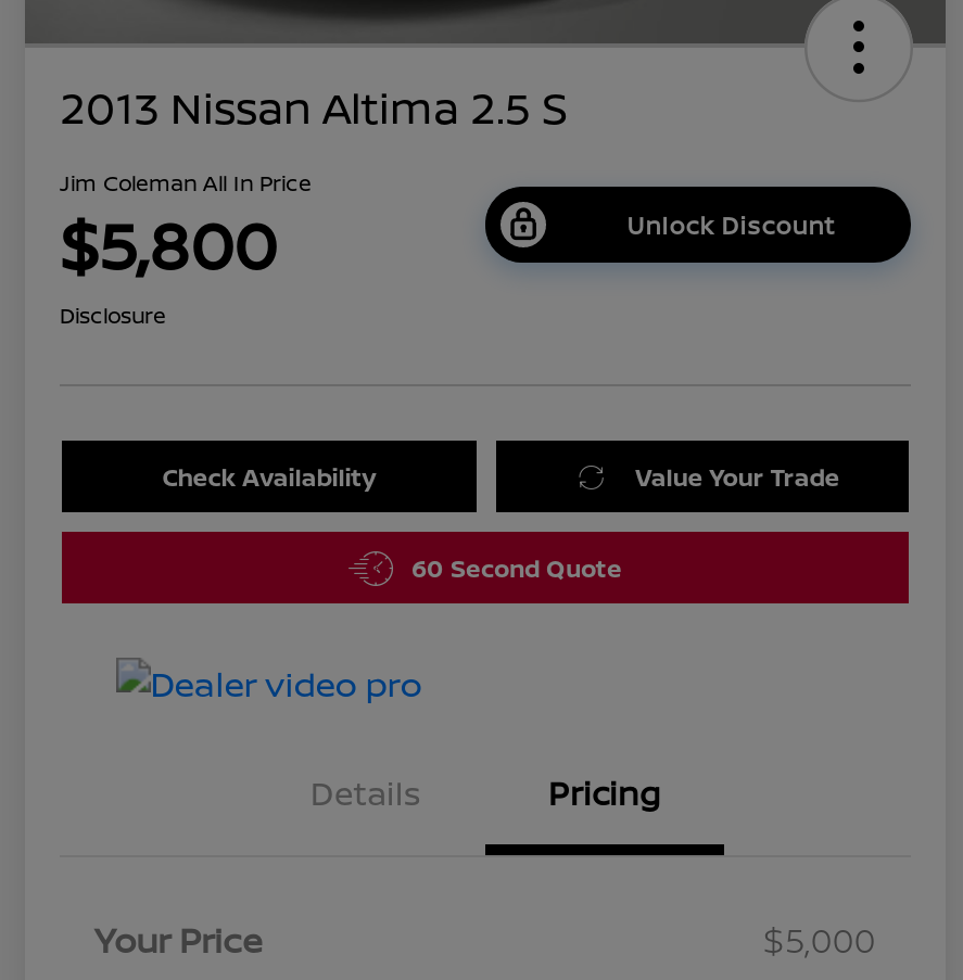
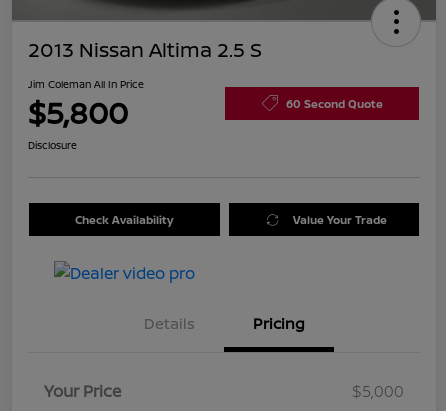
- Unlock Discount
+ 60 Second Quote

- 60 Second Quote
